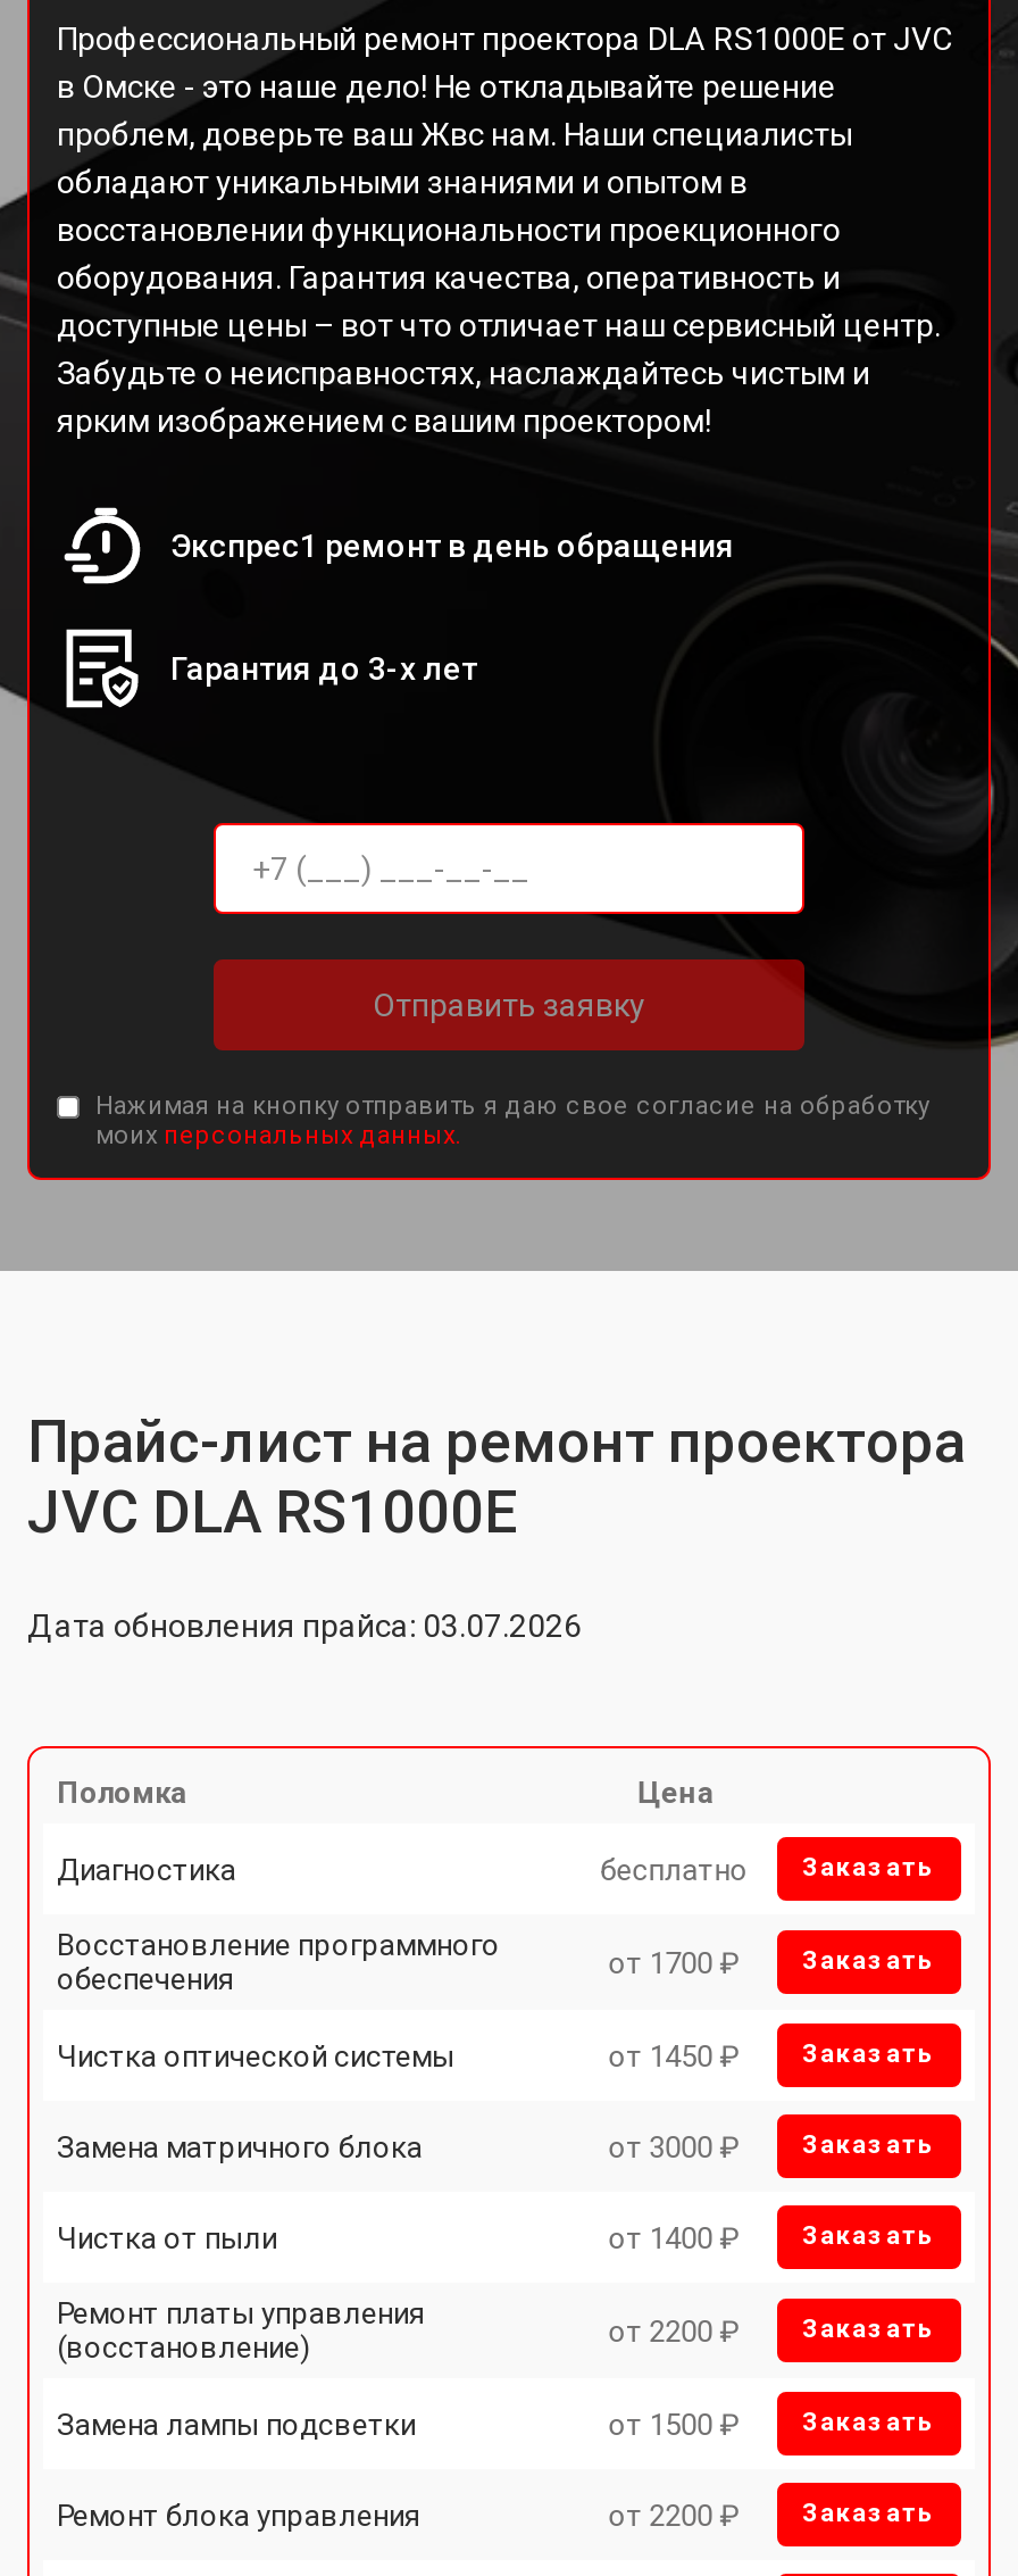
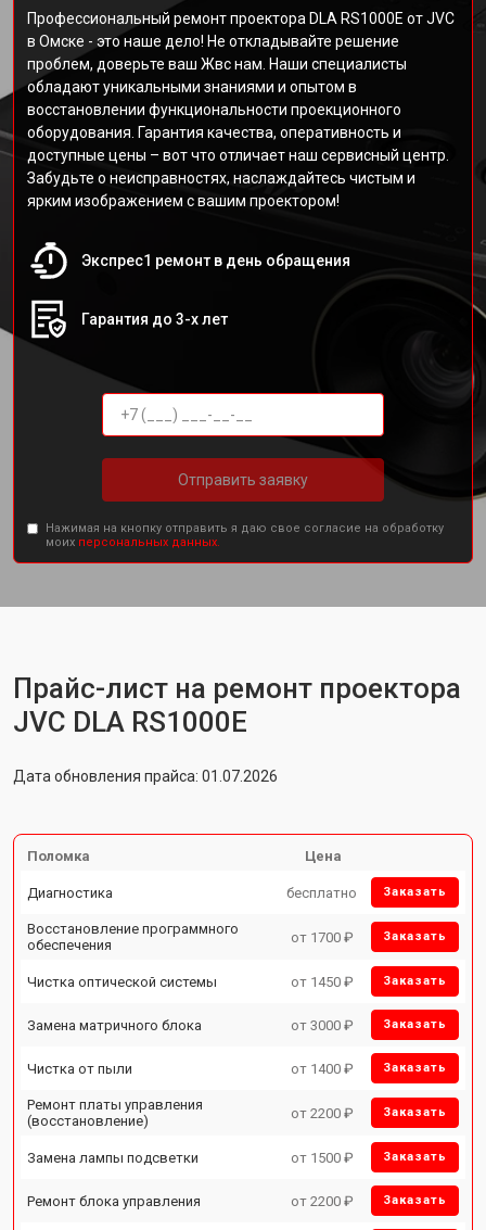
- Дата обновления прайса: 03.07.2026
+ Дата обновления прайса: 01.07.2026
